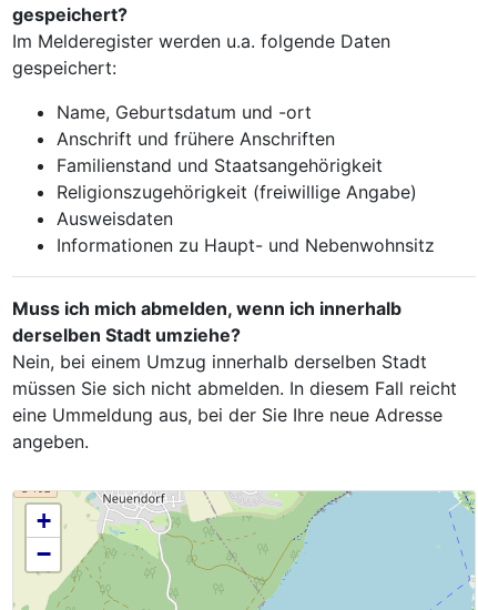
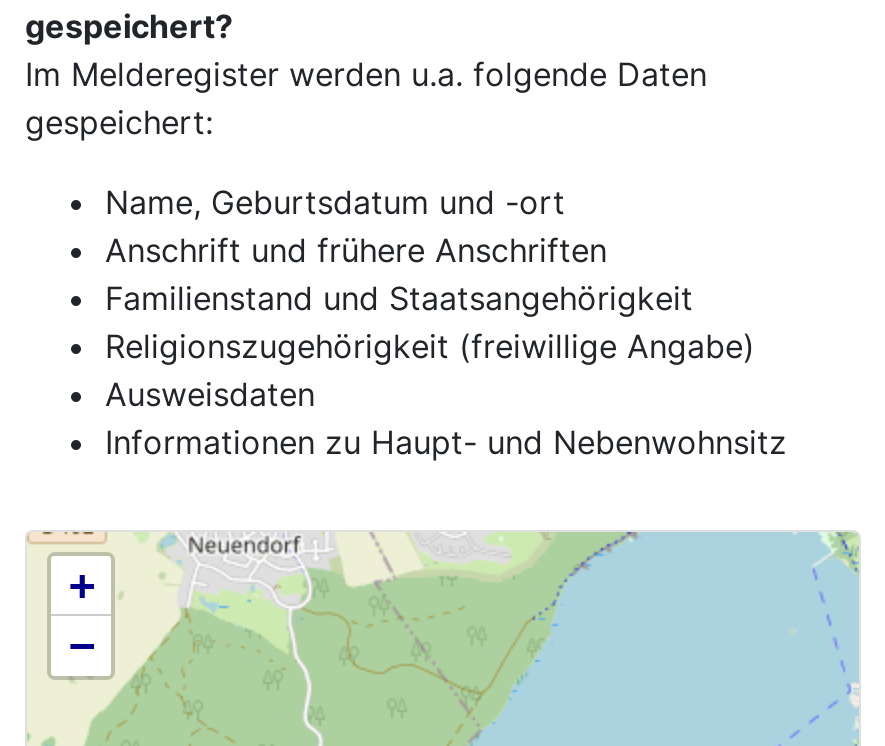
- Muss ich mich abmelden, wenn ich innerhalb
- derselben Stadt umziehe?
- Nein, bei einem Umzug innerhalb derselben Stadt
- müssen Sie sich nicht abmelden. In diesem Fall reicht
- eine Ummeldung aus, bei der Sie Ihre neue Adresse
- angeben.
